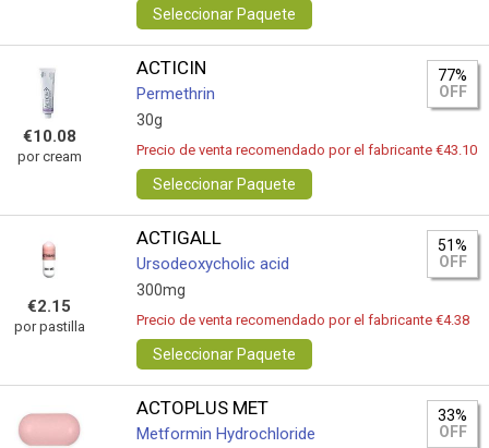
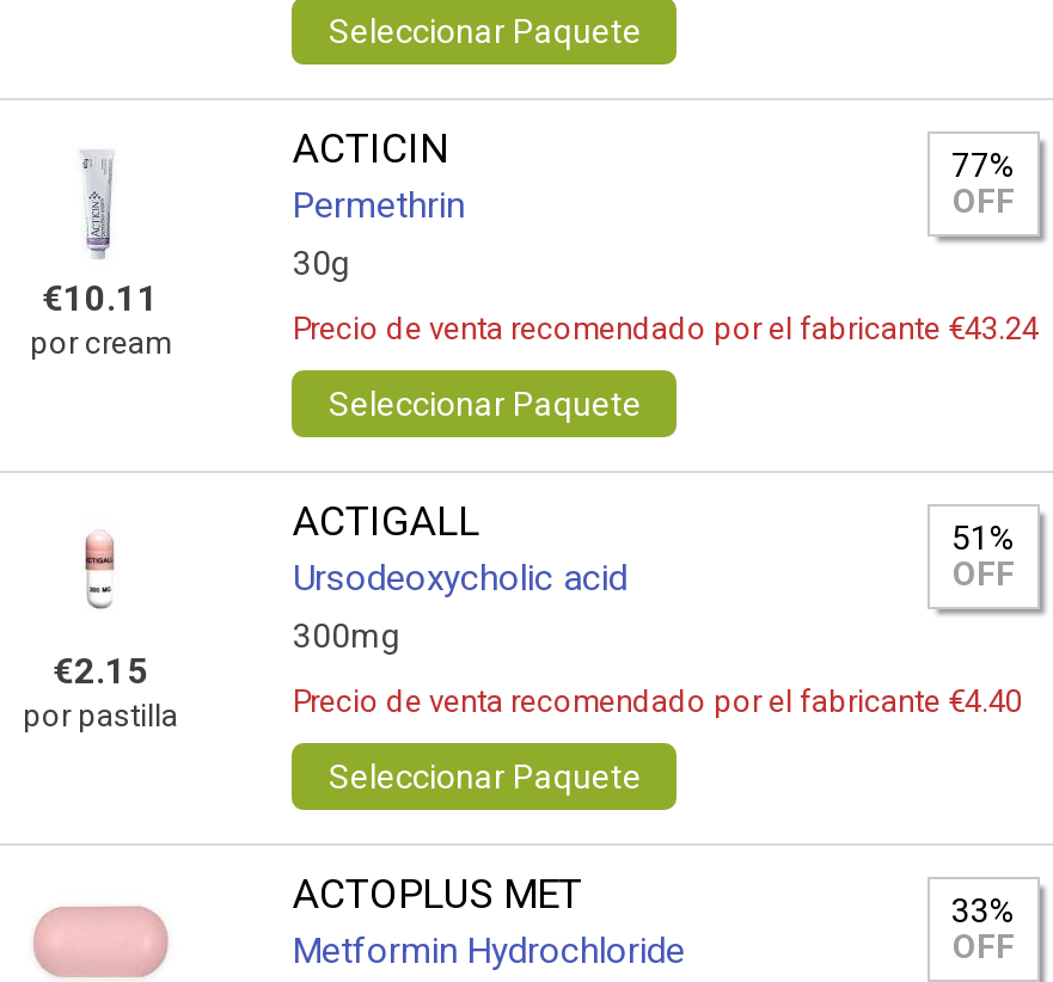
- €10.08
+ €10.11

- Precio de venta recomendado por el fabricante €43.10
+ Precio de venta recomendado por el fabricante €43.24

- Precio de venta recomendado por el fabricante €4.38
+ Precio de venta recomendado por el fabricante €4.40
